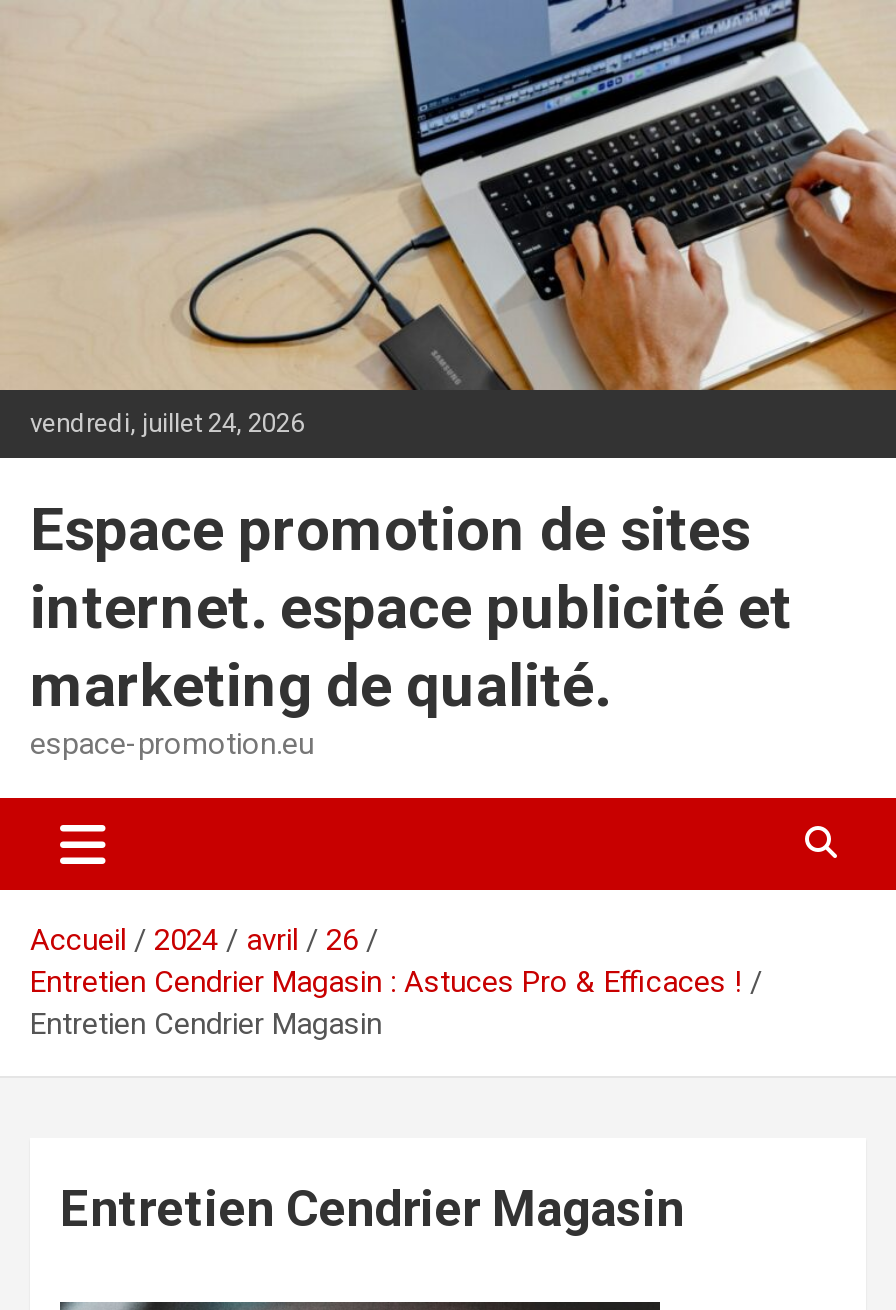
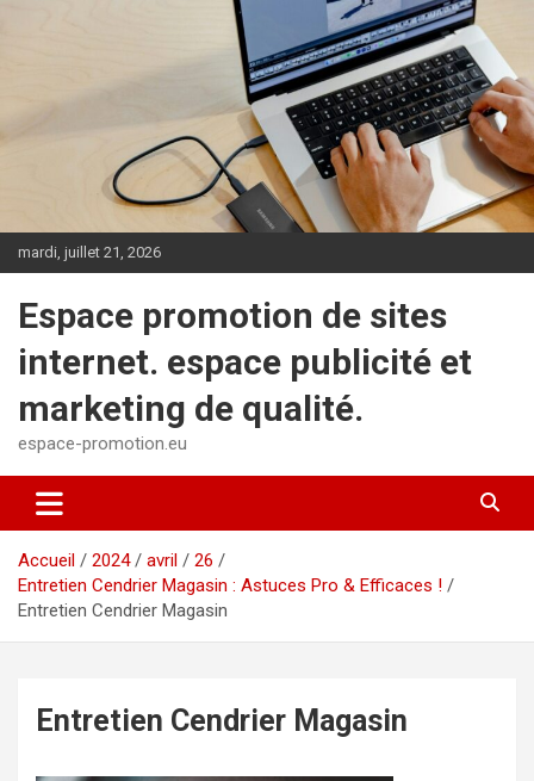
- vendredi, juillet 24, 2026
+ mardi, juillet 21, 2026
